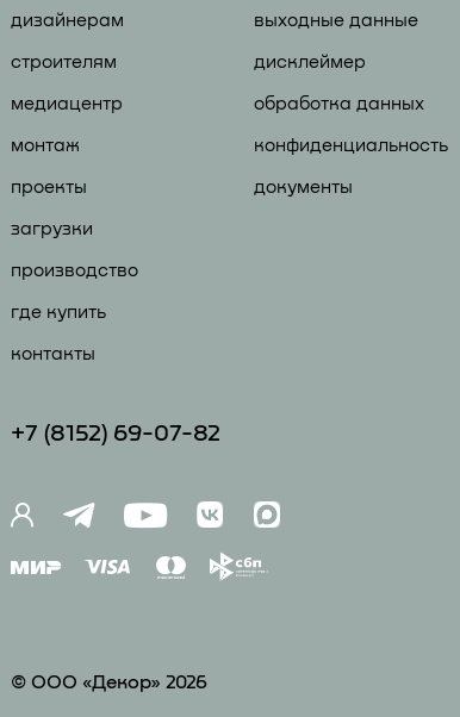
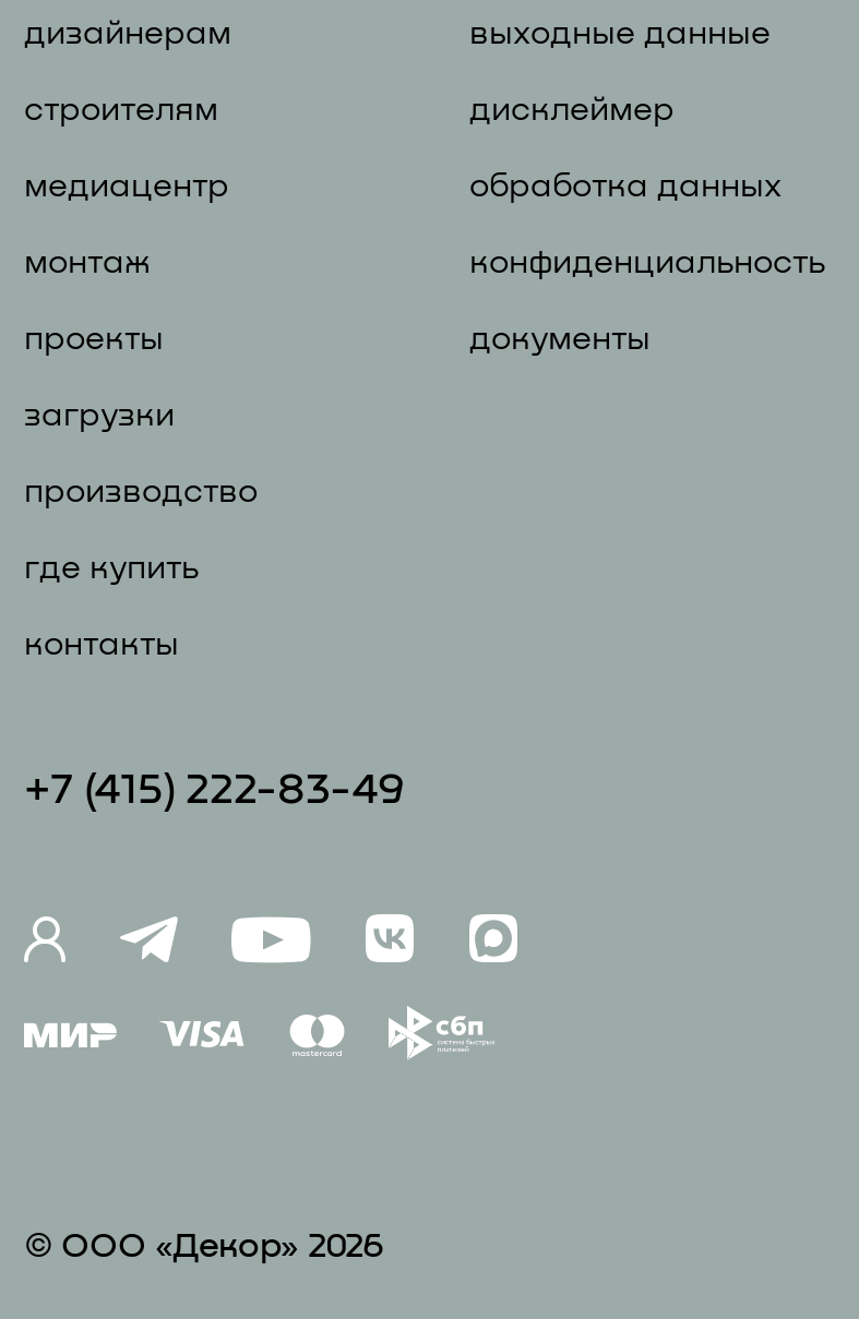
- +7 (8152) 69-07-82
+ +7 (415) 222-83-49
